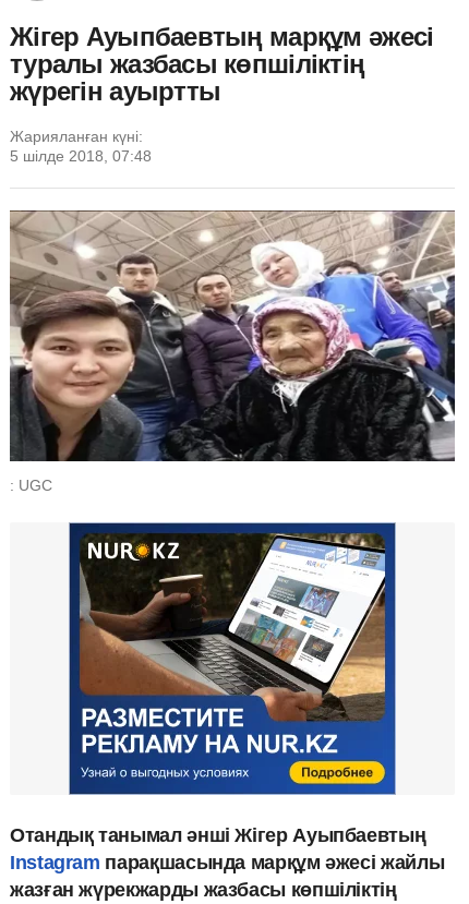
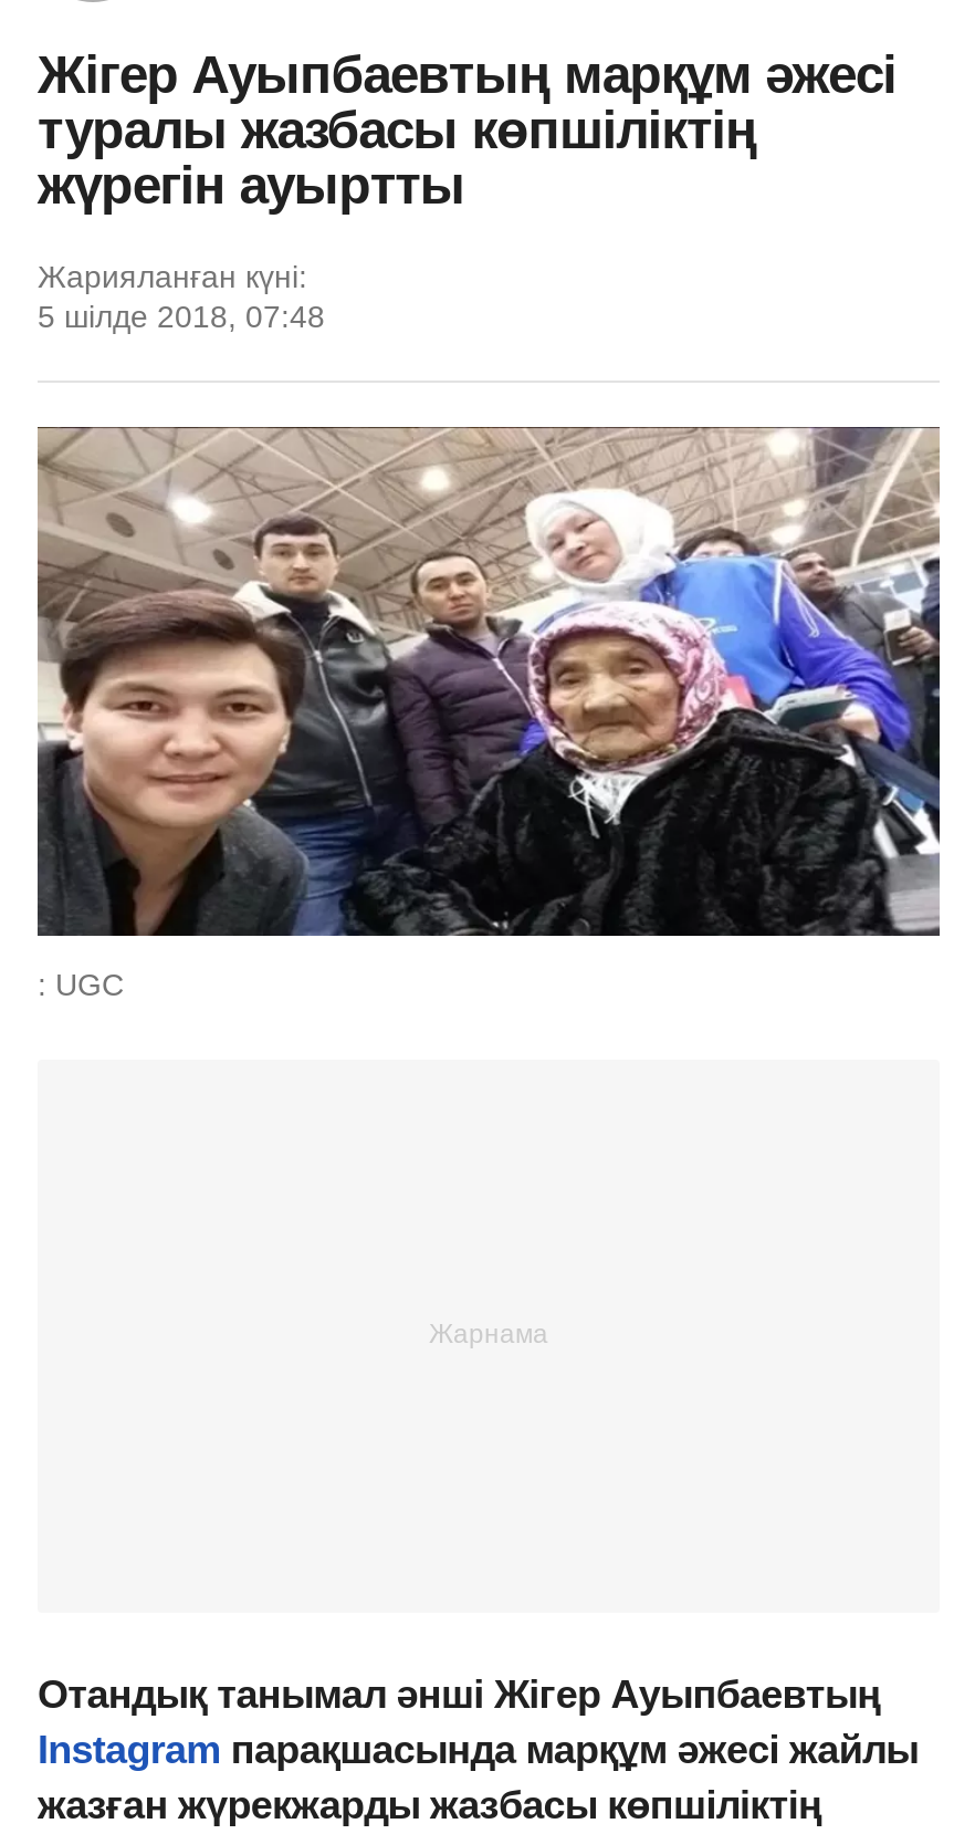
- [image]
